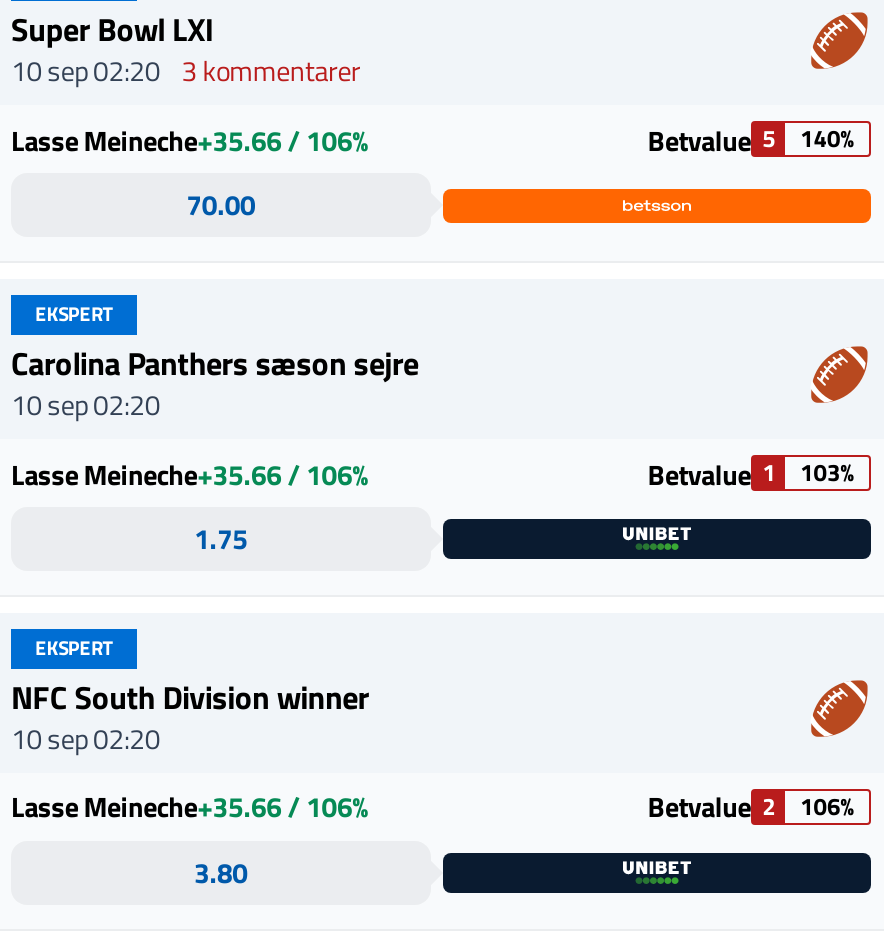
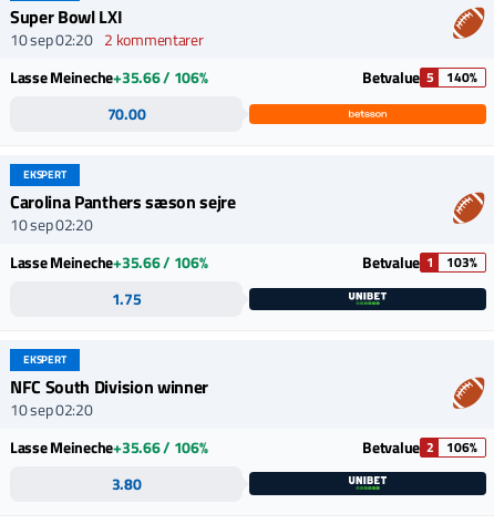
- 10 sep 02:20 3 kommentarer
+ 10 sep 02:20 2 kommentarer
